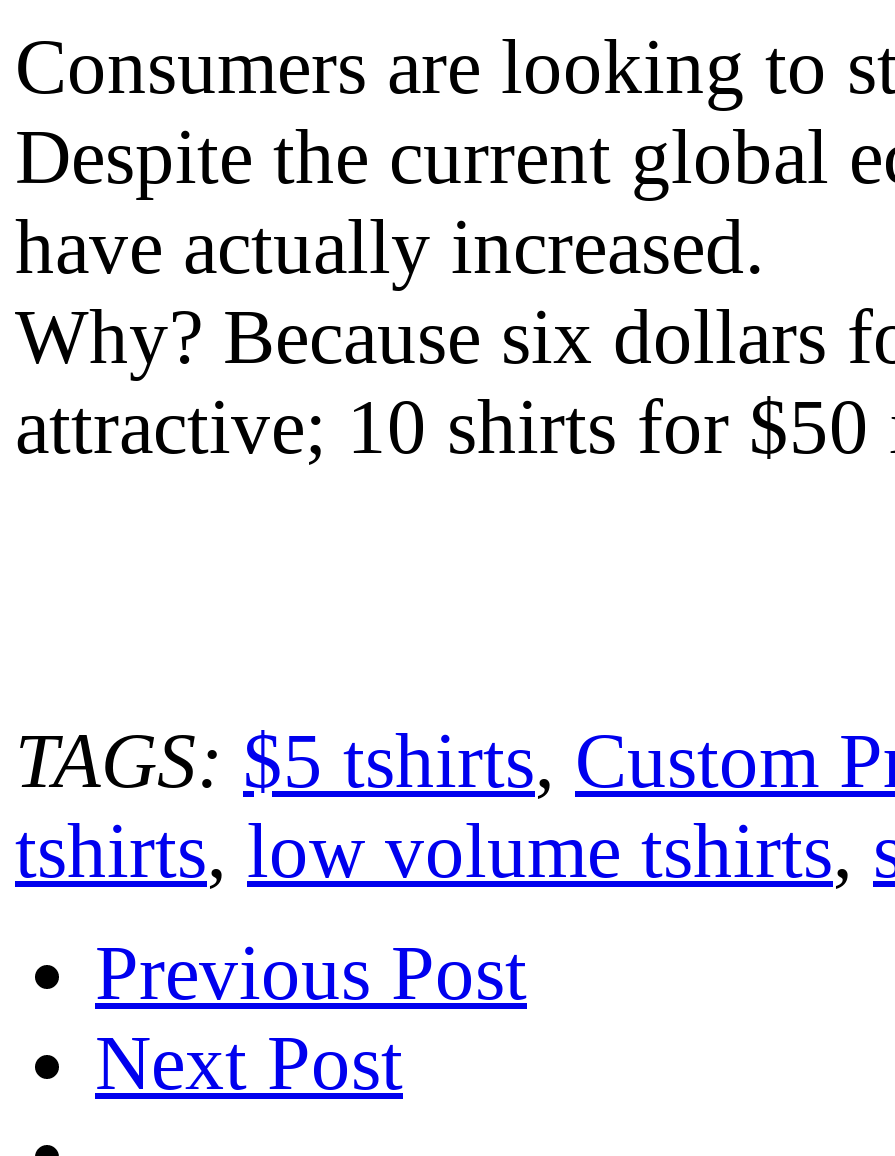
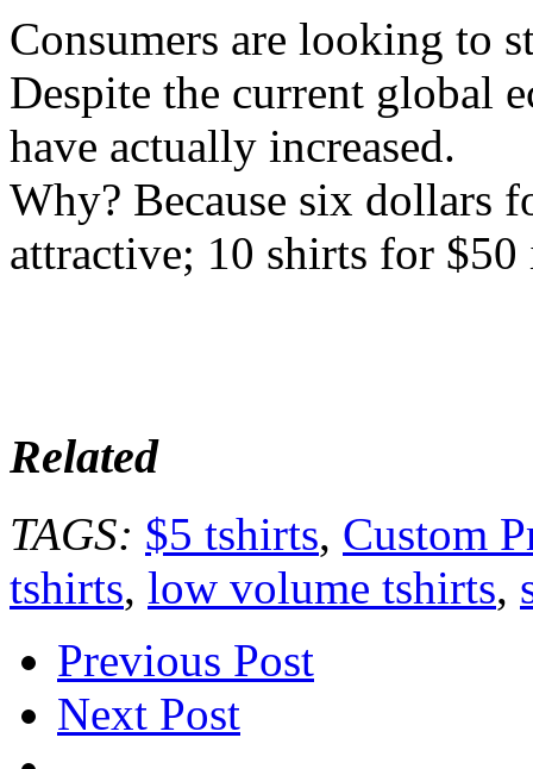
+ Related
